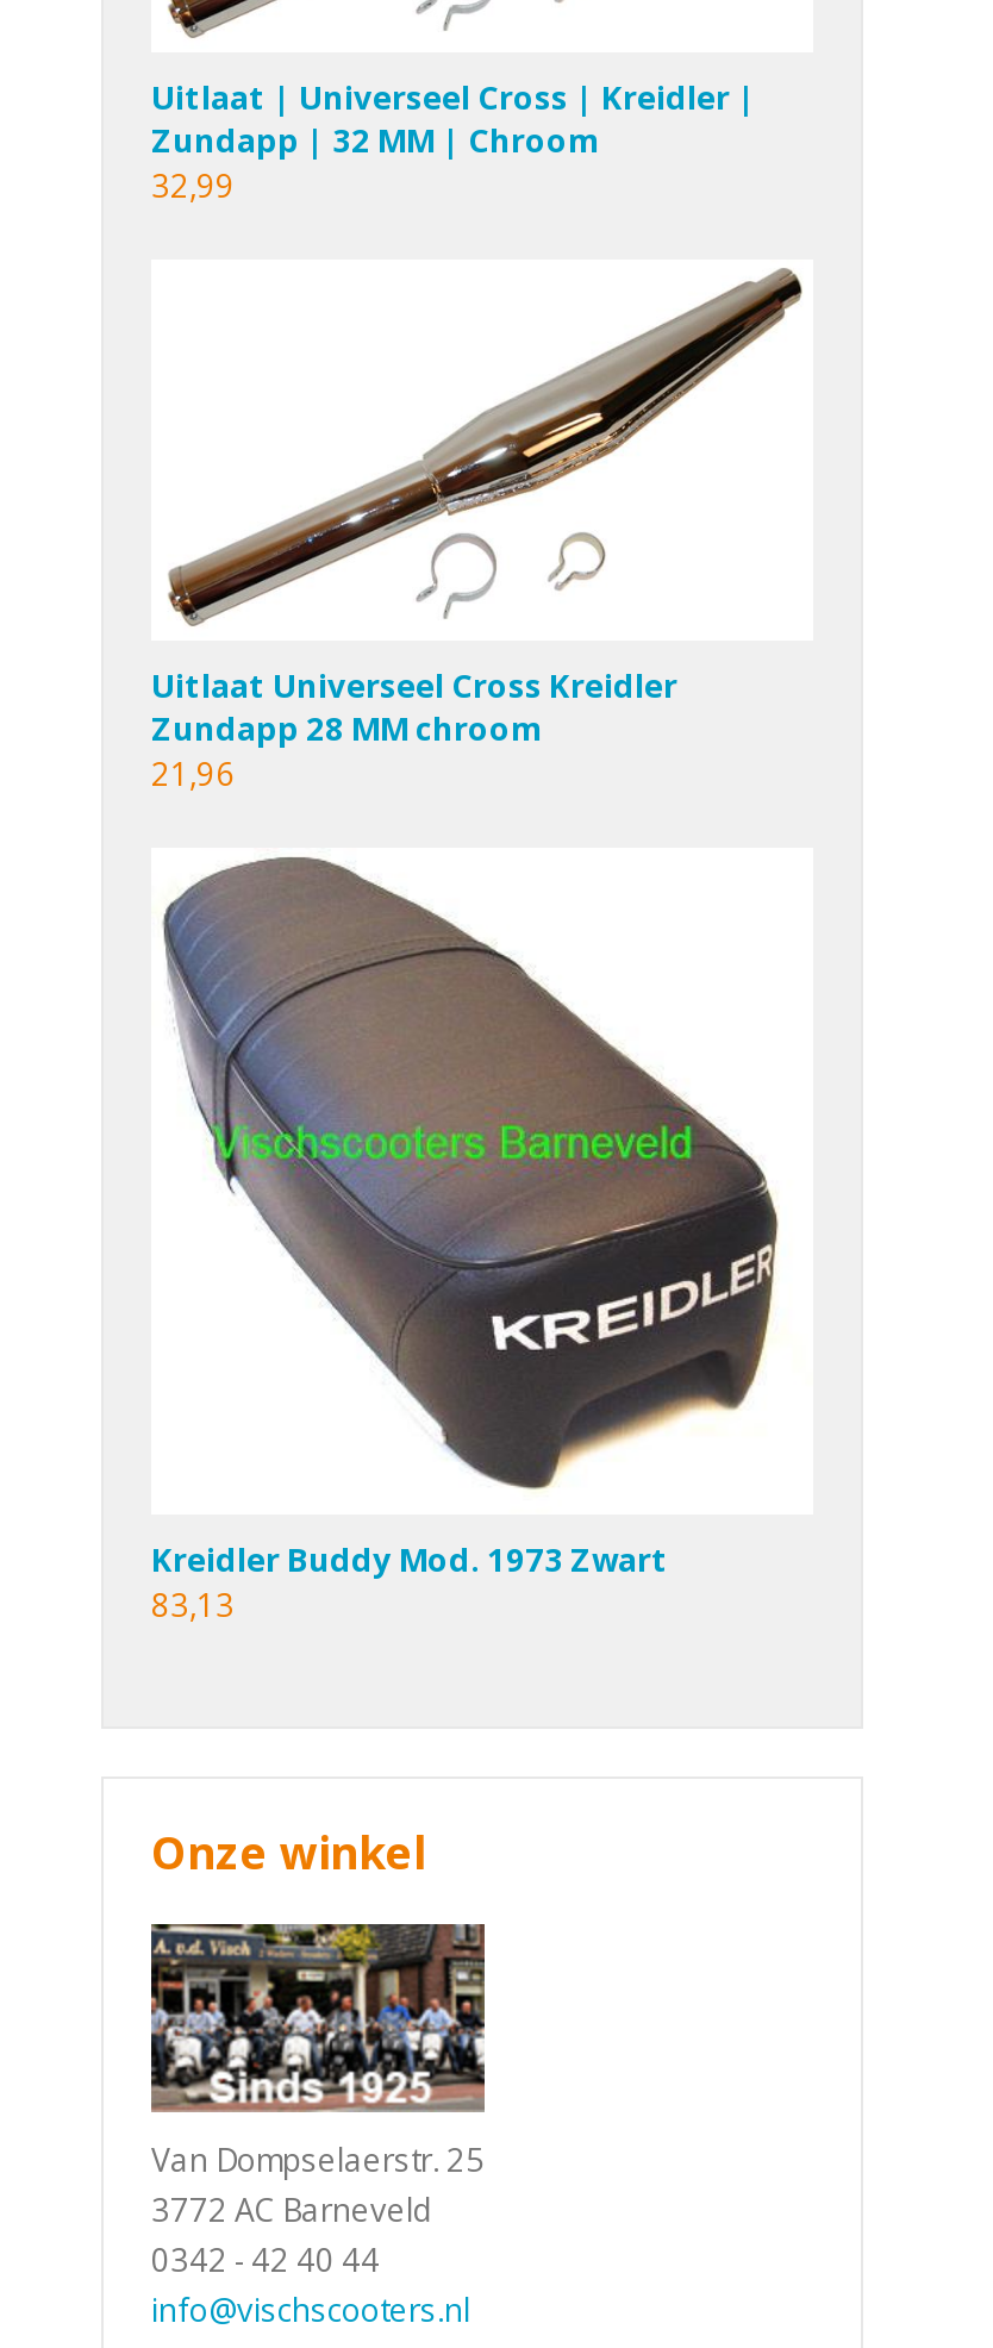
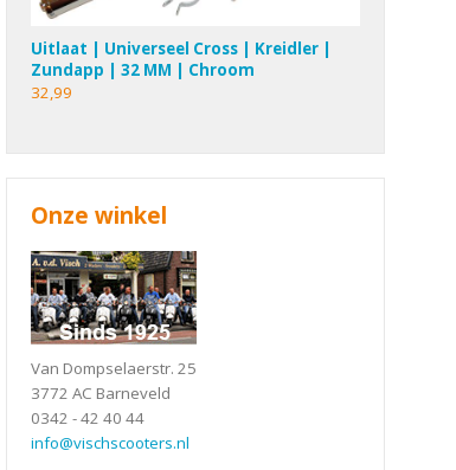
- [image]
- Uitlaat Universeel Cross Kreidler
- Zundapp 28 MM chroom
- 21,96

- [image]
- Kreidler Buddy Mod. 1973 Zwart
- 83,13
